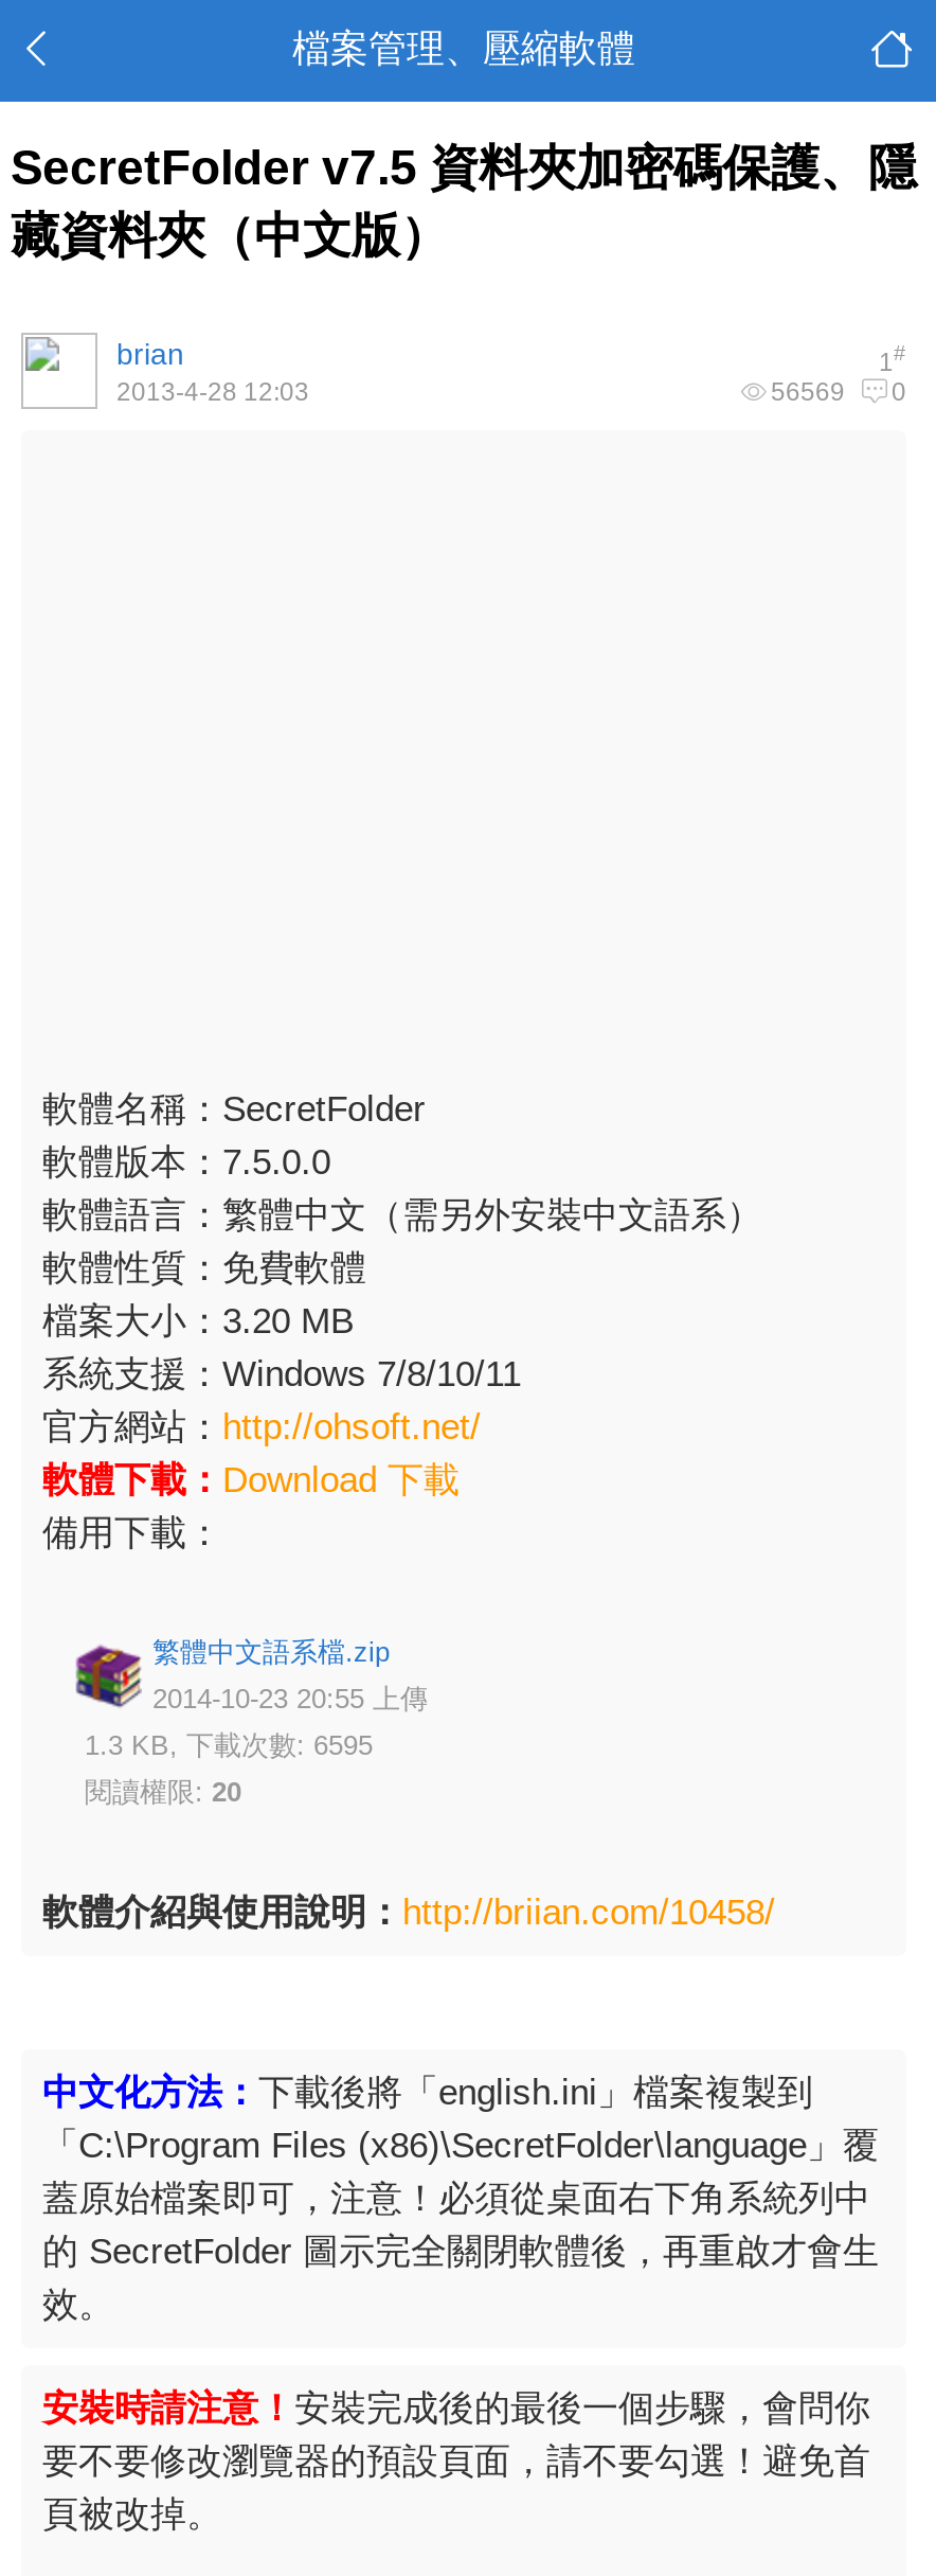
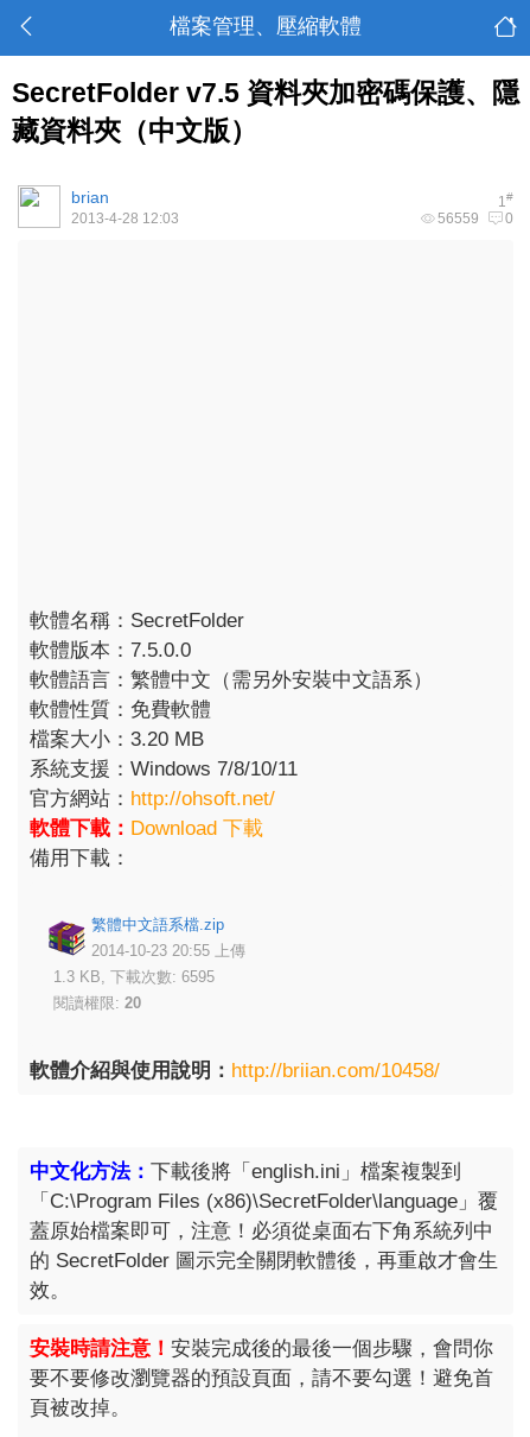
- 56569 0
+ 56559 0
